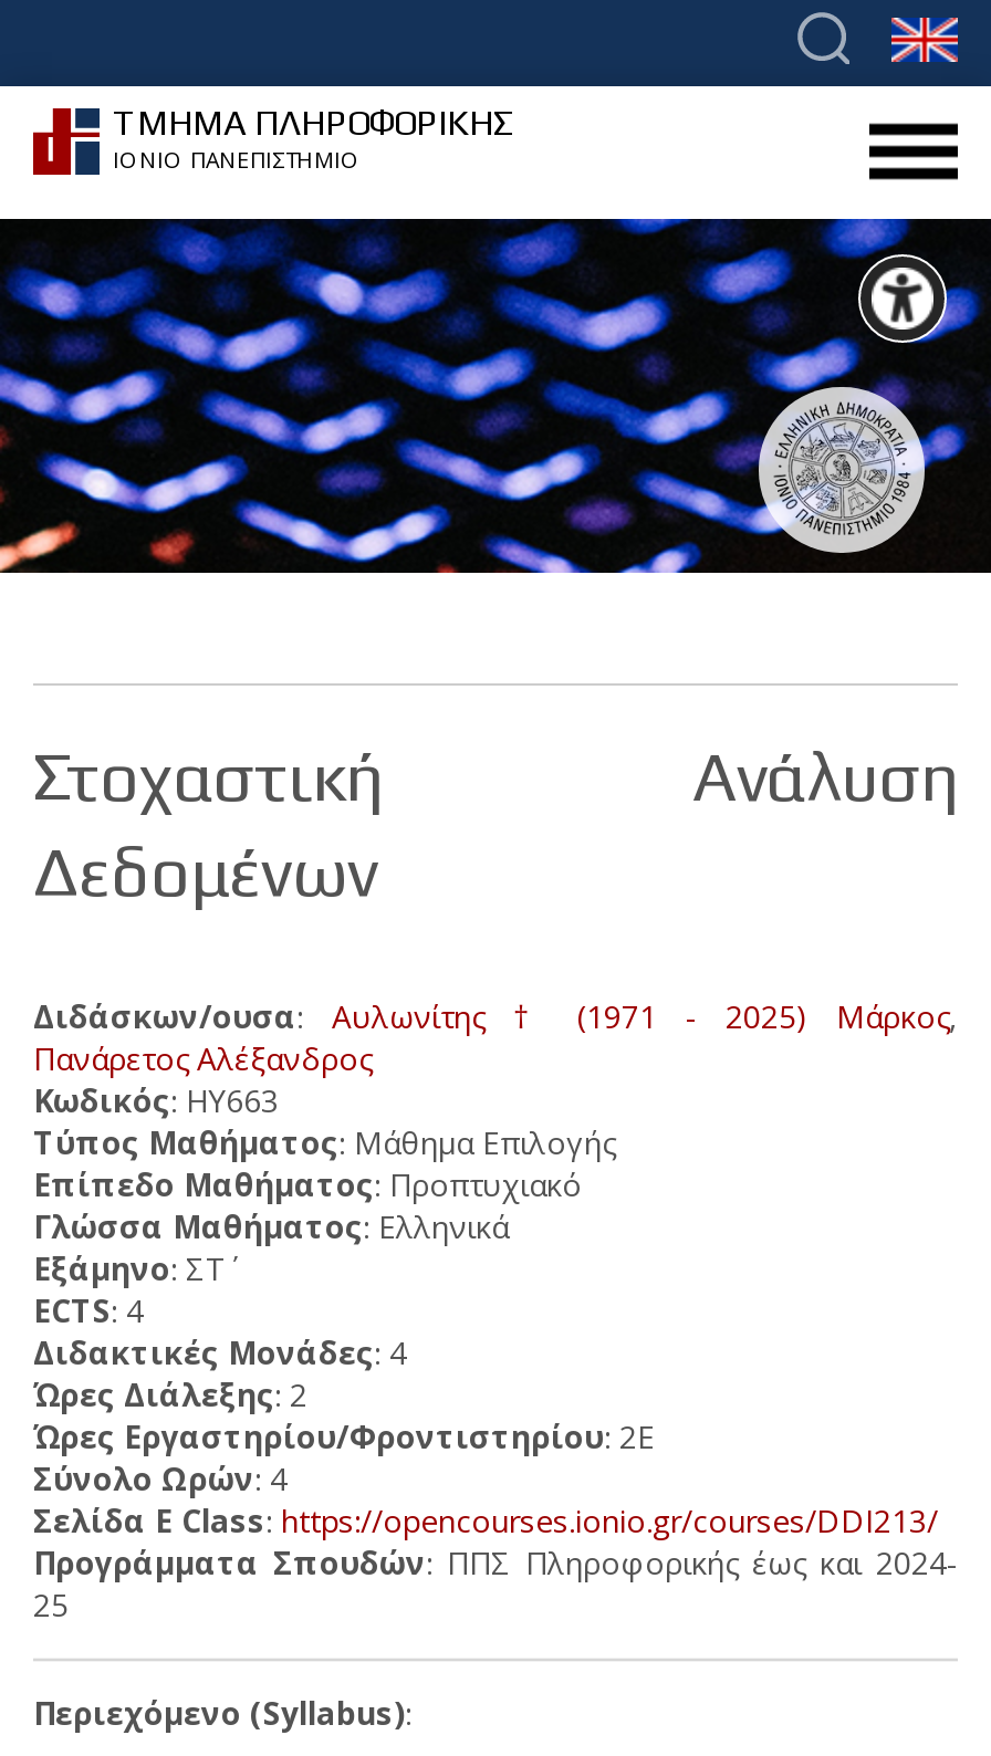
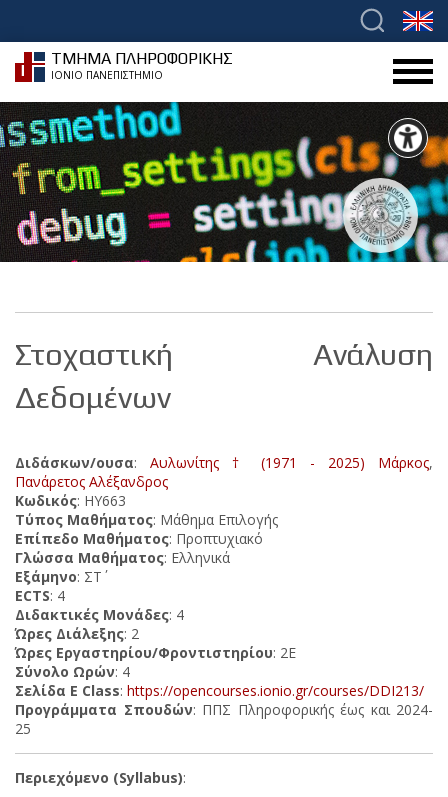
- [image]
+ [image]
